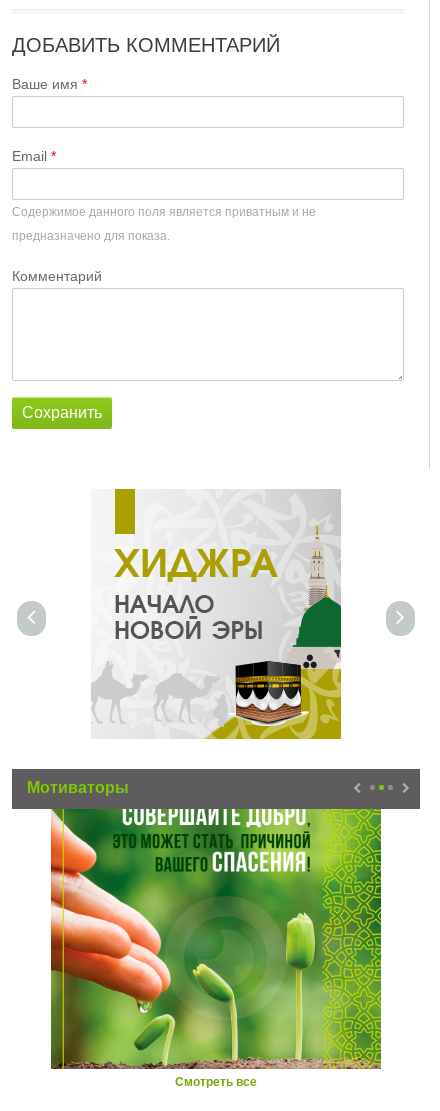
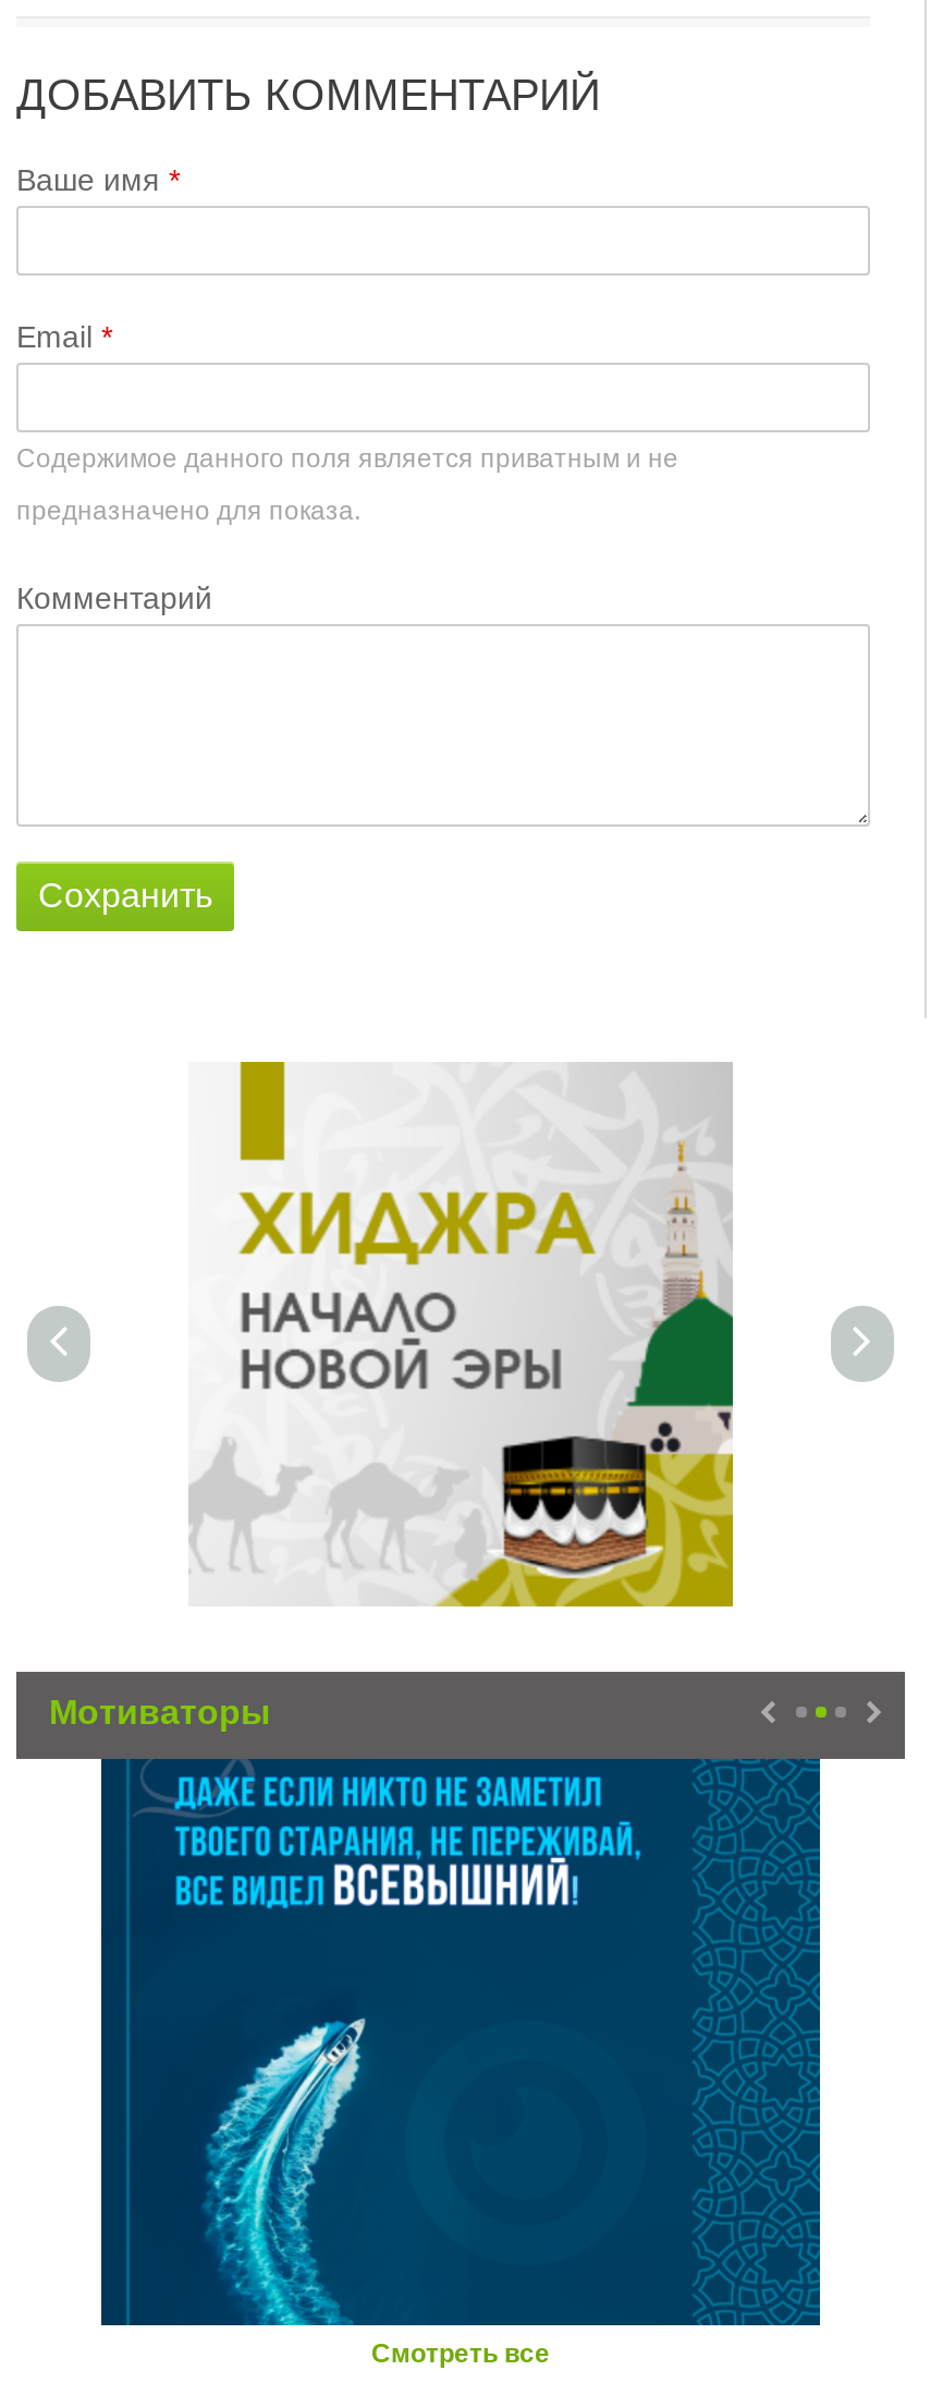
- [image]
+ [image]
